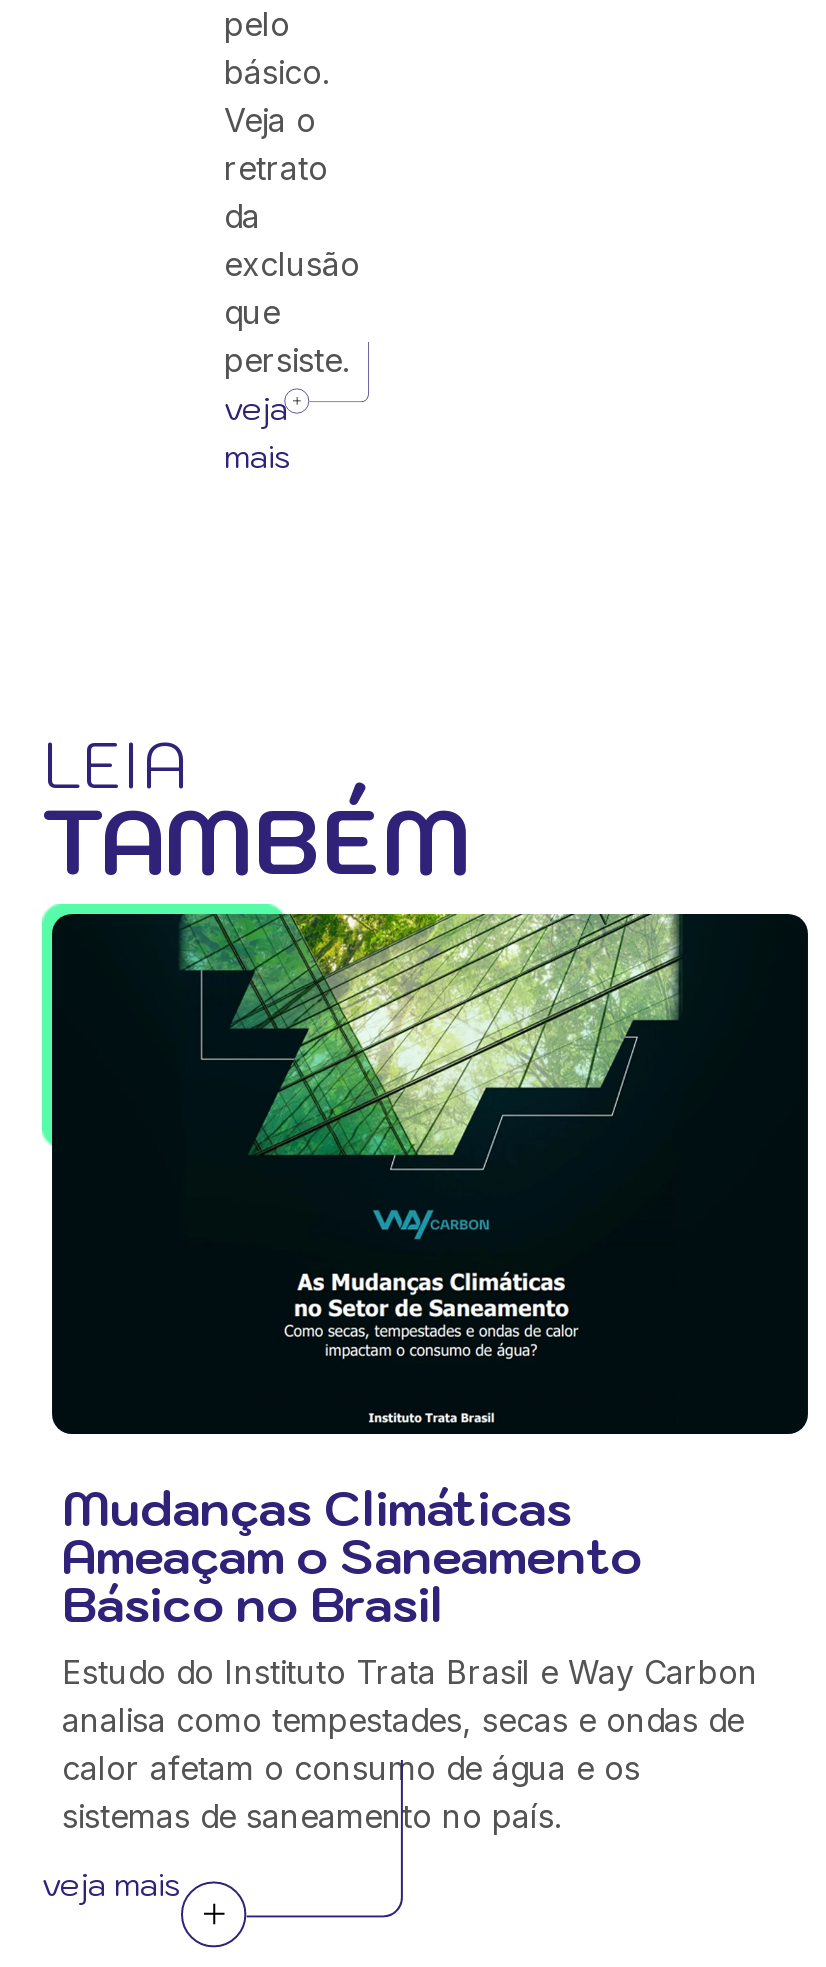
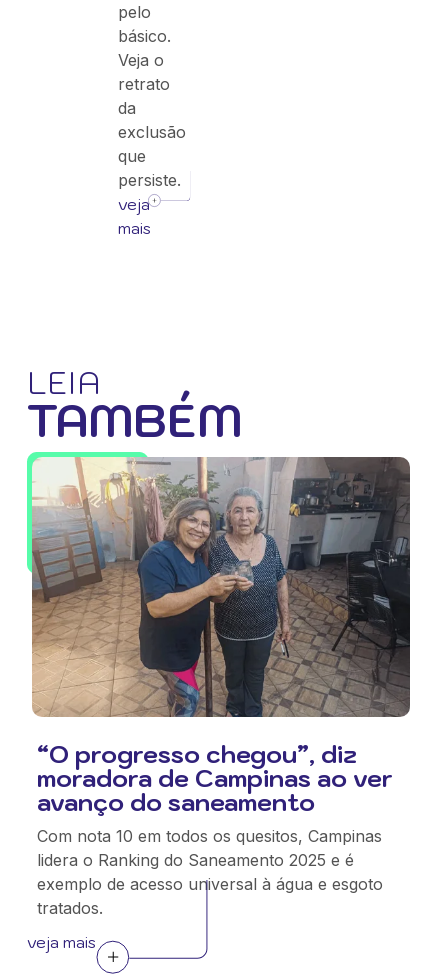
- [image]
- Mudanças Climáticas
- Ameaçam o Saneamento
- Básico no Brasil
- Estudo do Instituto Trata Brasil e Way Carbon
- analisa como tempestades, secas e ondas de
- calor afetam o consumo de água e os
- sistemas de saneamento no país.
+ [image]
+ “O progresso chegou”, diz
+ moradora de Campinas ao ver
+ avanço do saneamento
+ Com nota 10 em todos os quesitos, Campinas
+ lidera o Ranking do Saneamento 2025 e é
+ exemplo de acesso universal à água e esgoto
+ tratados.
